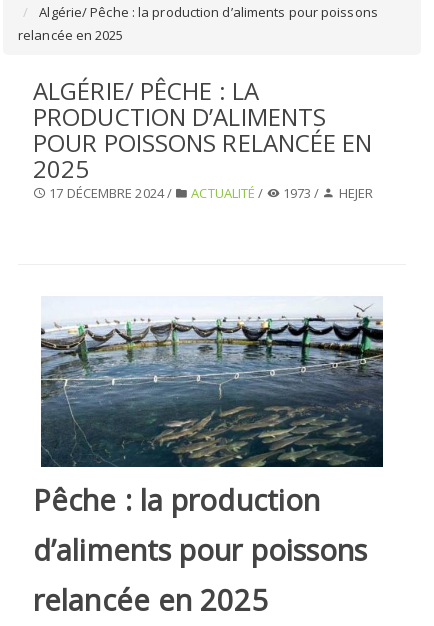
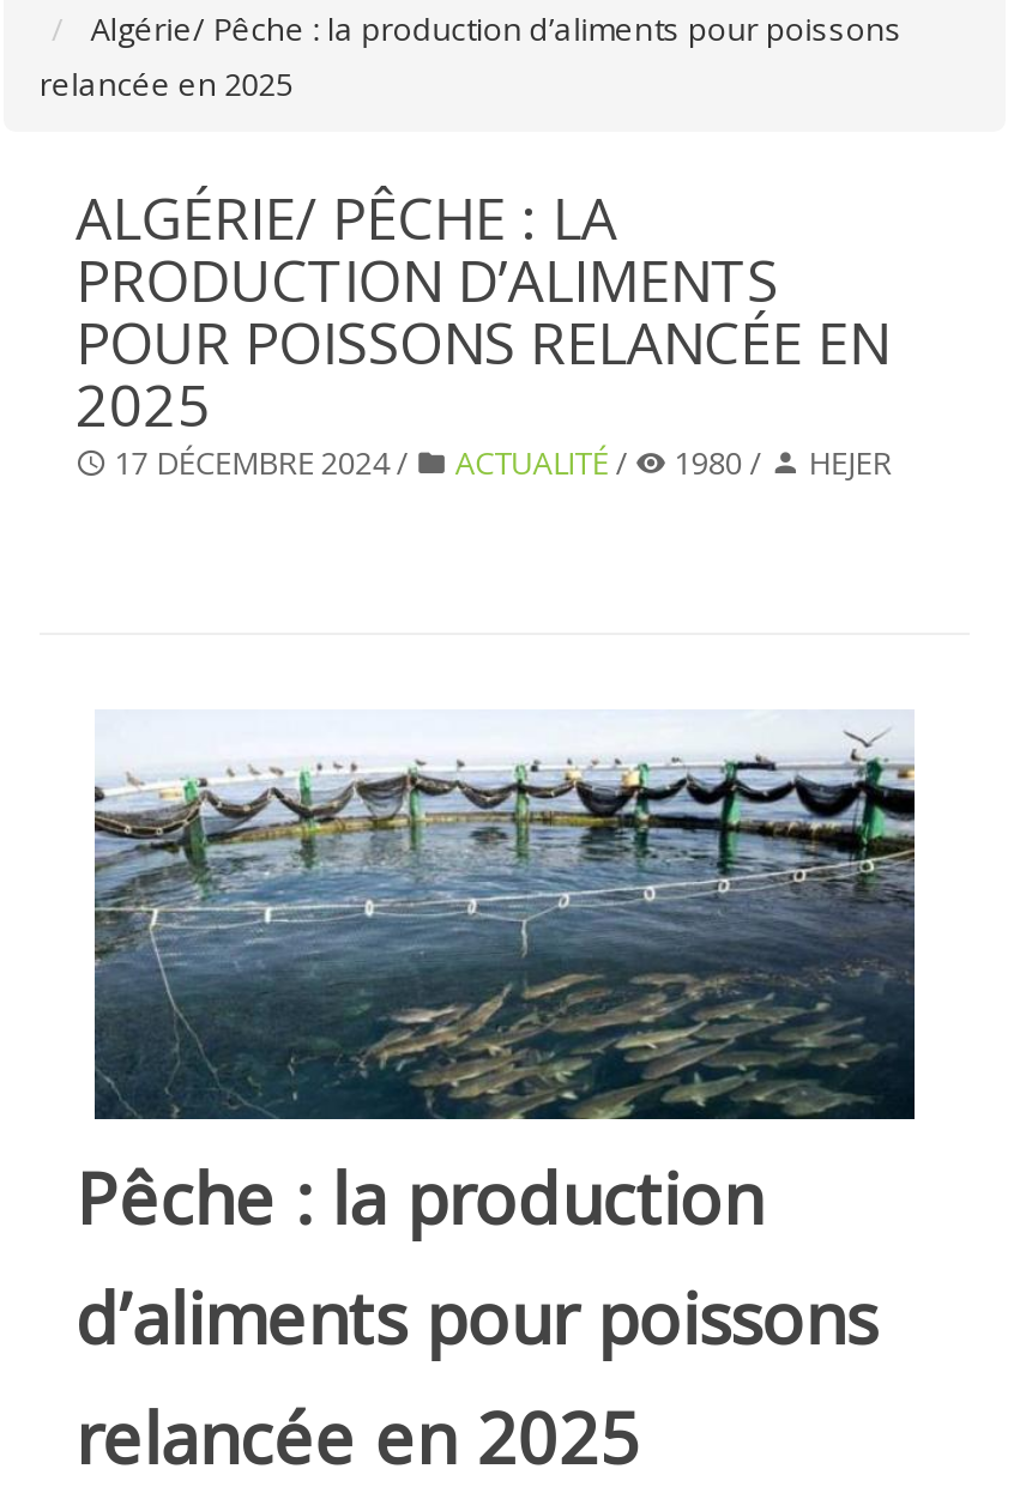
- 17 DÉCEMBRE 2024 / ACTUALITÉ / 1973 / HEJER
+ 17 DÉCEMBRE 2024 / ACTUALITÉ / 1980 / HEJER
